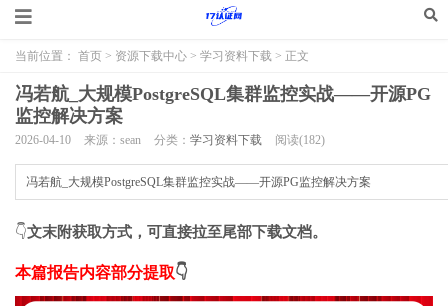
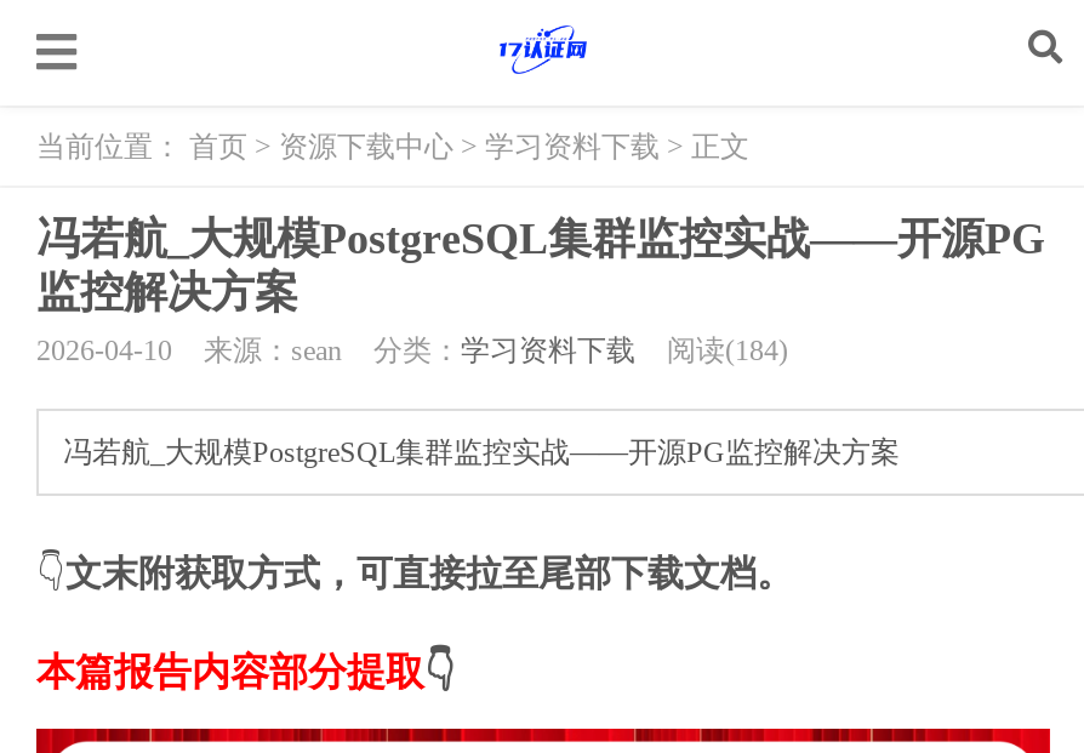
- 2026-04-10 来源：sean 分类：学习资料下载 阅读(182)
+ 2026-04-10 来源：sean 分类：学习资料下载 阅读(184)
